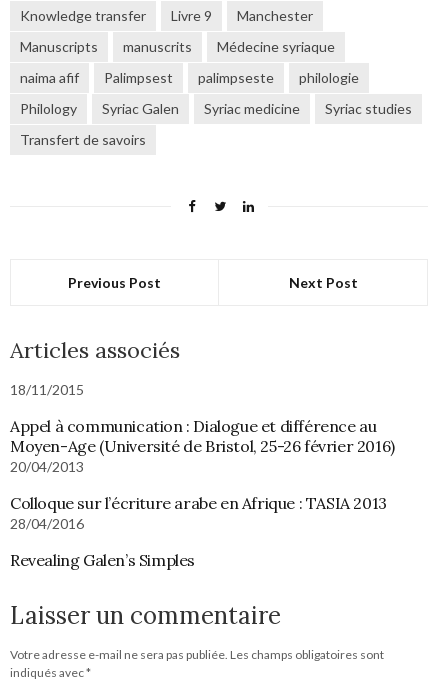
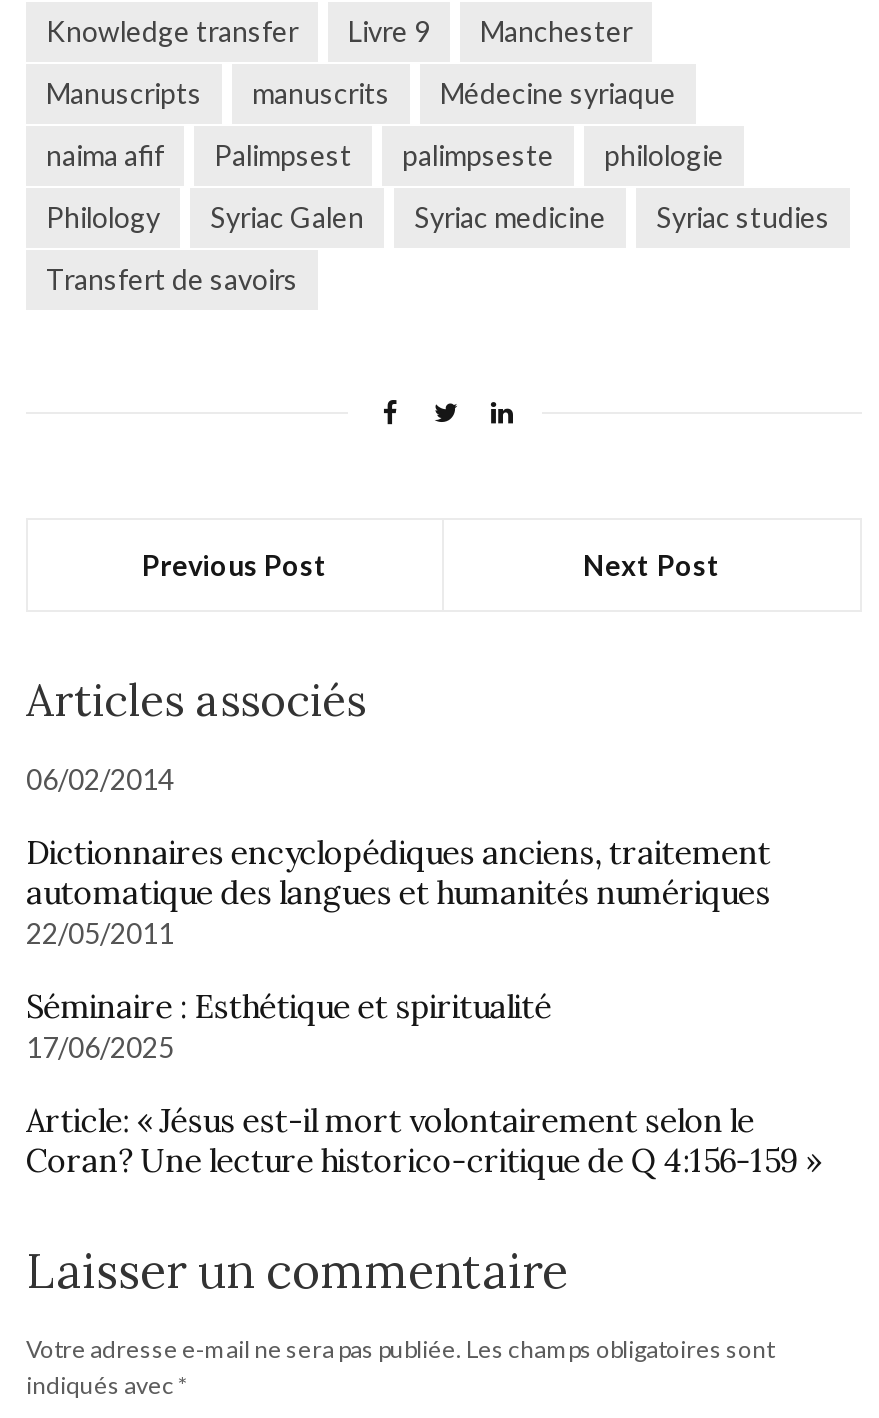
- 18/11/2015
+ 06/02/2014

- Appel à communication : Dialogue et différence au
- Moyen-Age (Université de Bristol, 25-26 février 2016)
- 20/04/2013
+ Dictionnaires encyclopédiques anciens, traitement
+ automatique des langues et humanités numériques
+ 22/05/2011

- Colloque sur l’écriture arabe en Afrique : TASIA 2013
- 28/04/2016
+ Séminaire : Esthétique et spiritualité
+ 17/06/2025

- Revealing Galen’s Simples
+ Article: « Jésus est-il mort volontairement selon le
+ Coran? Une lecture historico-critique de Q 4:156-159 »
